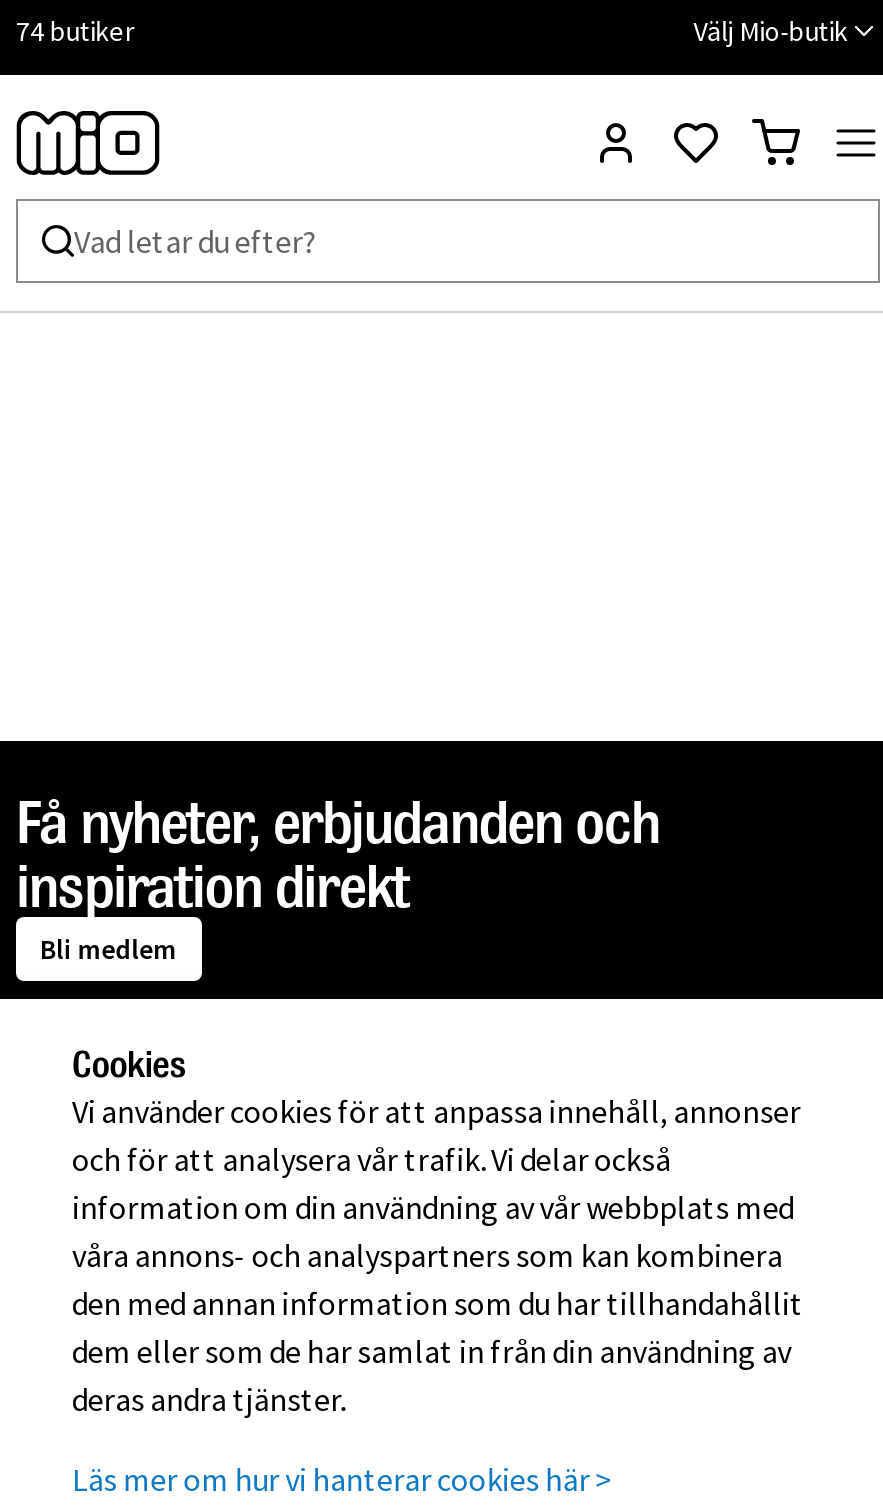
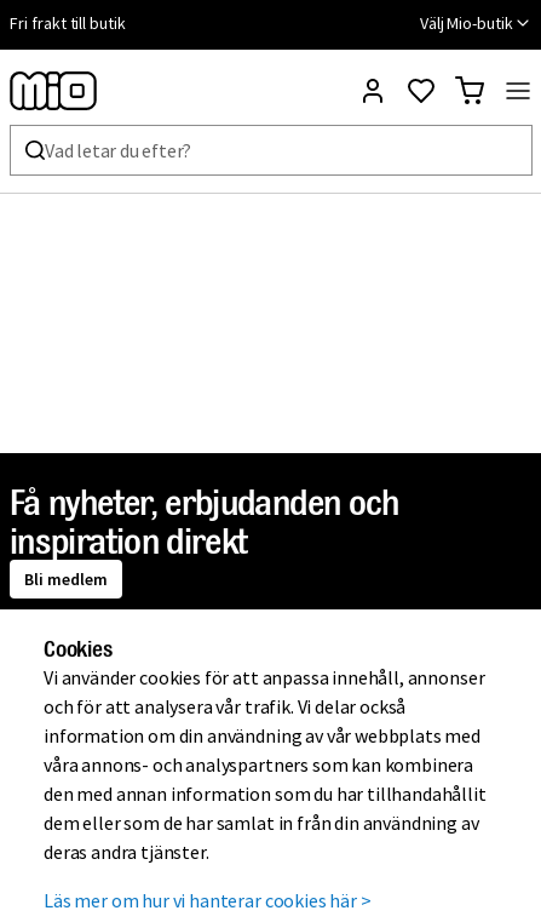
- 74 butiker
+ Fri frakt till butik
